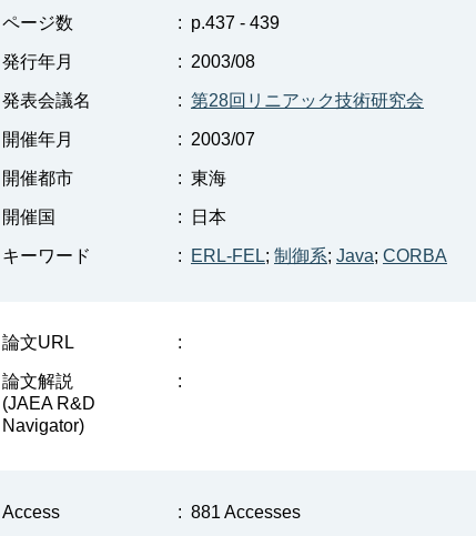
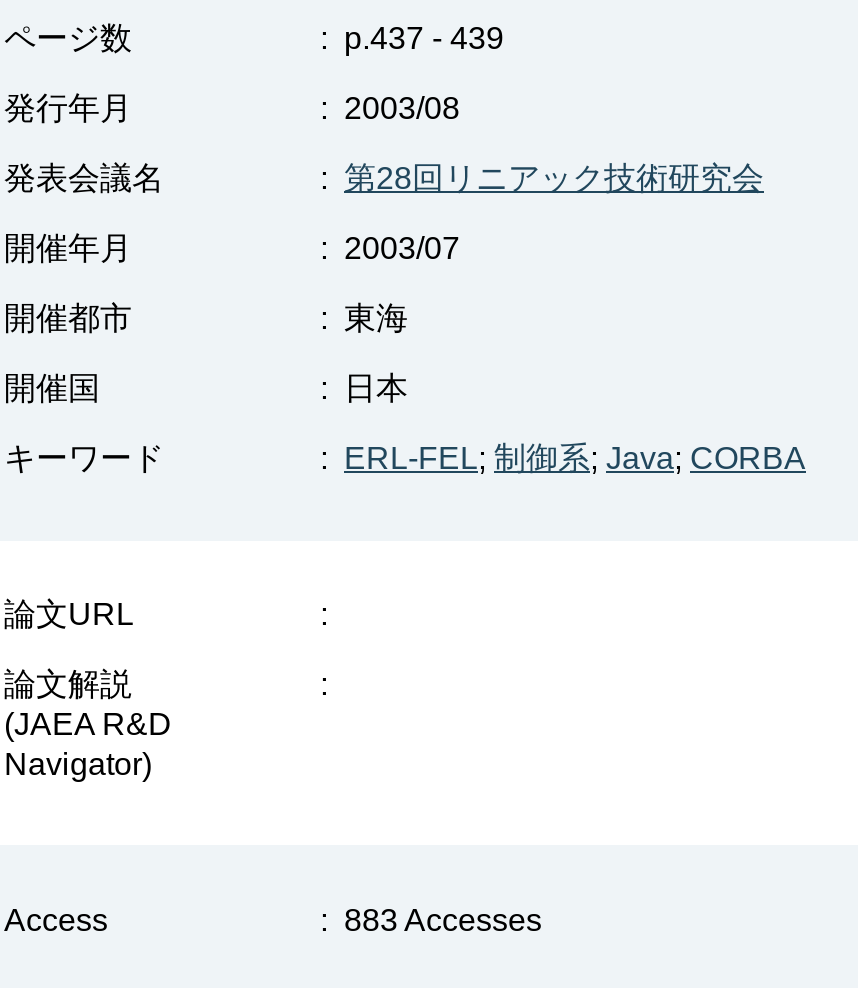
- : 881 Accesses
+ : 883 Accesses
